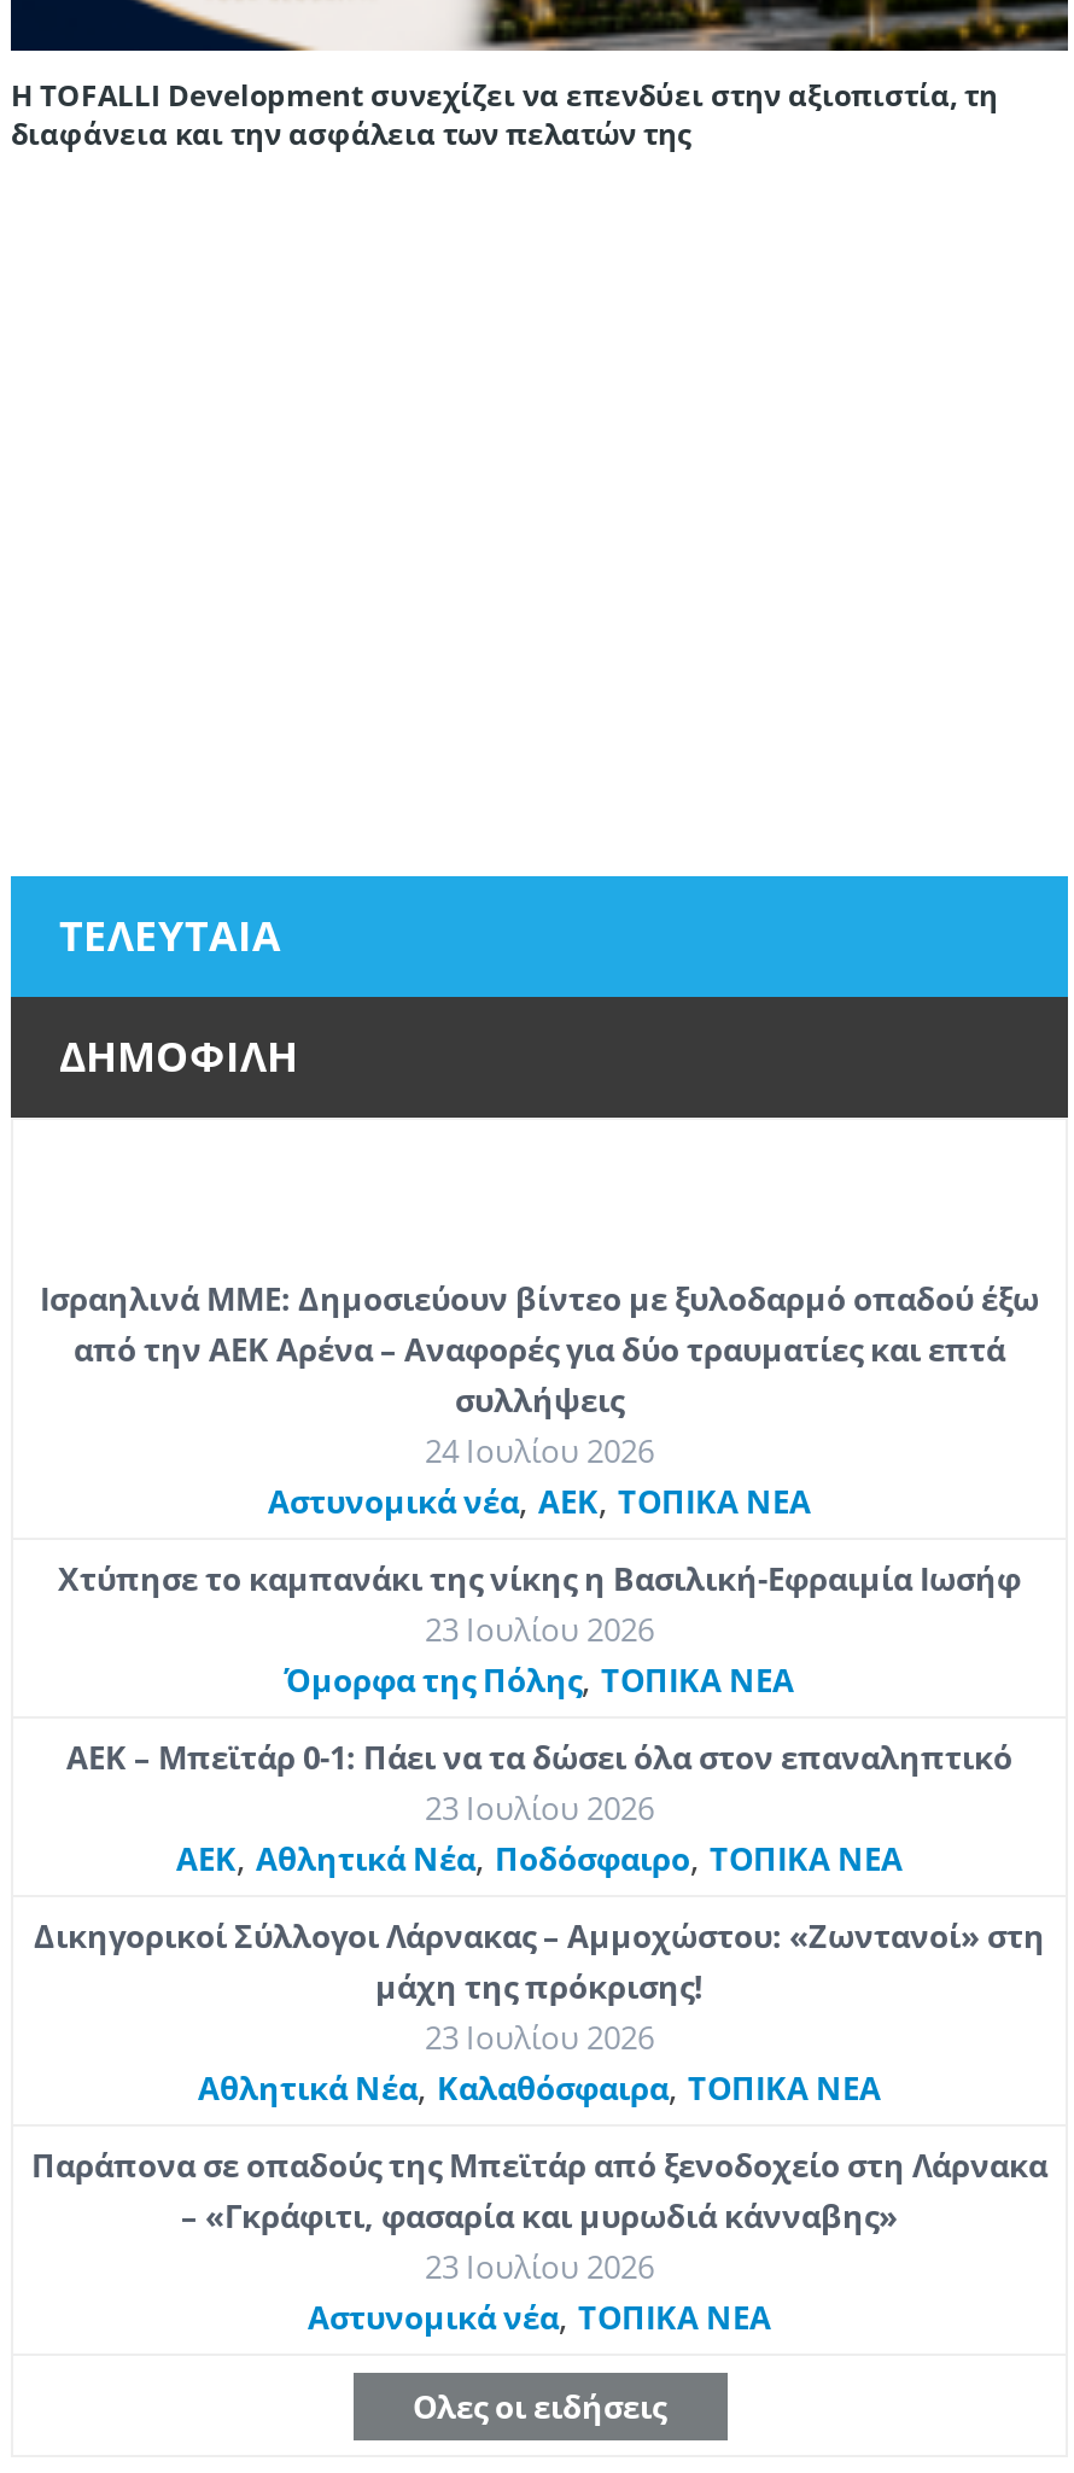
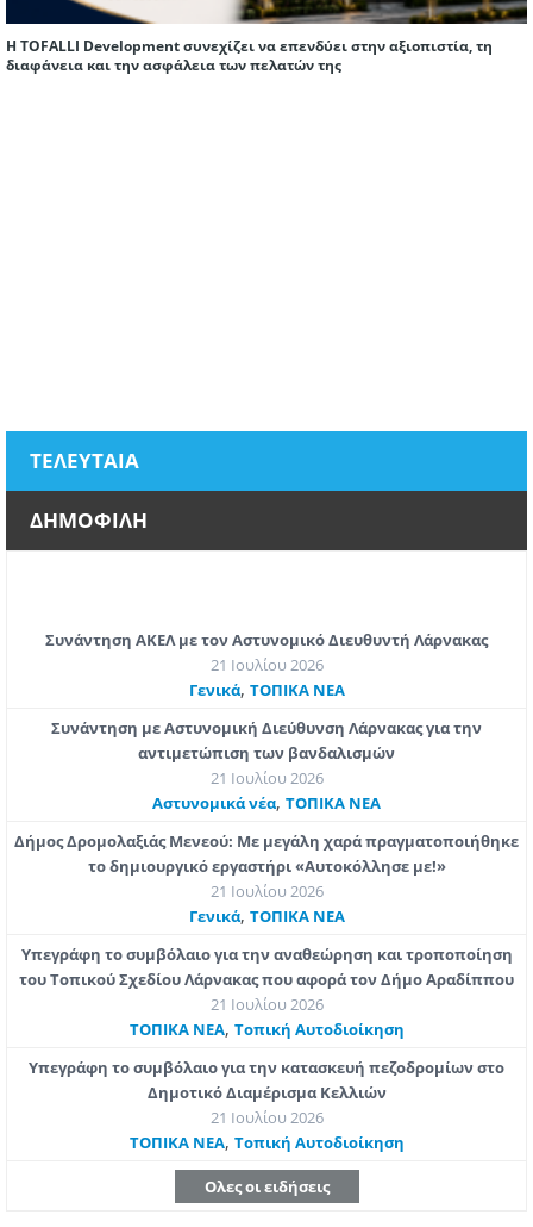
- Ισραηλινά ΜΜΕ: Δημοσιεύουν βίντεο με ξυλοδαρμό οπαδού έξω
- από την ΑΕΚ Αρένα – Αναφορές για δύο τραυματίες και επτά
- συλλήψεις
- 24 Ιουλίου 2026
- Aστυνομικά νέα, ΑΕΚ, ΤΟΠΙΚΑ ΝΕΑ
- Χτύπησε το καμπανάκι της νίκης η Βασιλική-Εφραιμία Ιωσήφ
- 23 Ιουλίου 2026
- Όμορφα της Πόλης, ΤΟΠΙΚΑ ΝΕΑ
- ΑΕΚ – Μπεϊτάρ 0-1: Πάει να τα δώσει όλα στον επαναληπτικό
- 23 Ιουλίου 2026
- ΑΕΚ, Αθλητικά Νέα, Ποδόσφαιρο, ΤΟΠΙΚΑ ΝΕΑ
- Δικηγορικοί Σύλλογοι Λάρνακας – Αμμοχώστου: «Ζωντανοί» στη
- μάχη της πρόκρισης!
- 23 Ιουλίου 2026
- Αθλητικά Νέα, Καλαθόσφαιρα, ΤΟΠΙΚΑ ΝΕΑ
- Παράπονα σε οπαδούς της Μπεϊτάρ από ξενοδοχείο στη Λάρνακα
- – «Γκράφιτι, φασαρία και μυρωδιά κάνναβης»
- 23 Ιουλίου 2026
+ Συνάντηση ΑΚΕΛ με τον Αστυνομικό Διευθυντή Λάρνακας
+ 21 Ιουλίου 2026
+ Γενικά, ΤΟΠΙΚΑ ΝΕΑ
+ Συνάντηση με Αστυνομική Διεύθυνση Λάρνακας για την
+ αντιμετώπιση των βανδαλισμών
+ 21 Ιουλίου 2026

moved up: Aστυνομικά νέα, ΤΟΠΙΚΑ ΝΕΑ

+ Δήμος Δρομολαξιάς Μενεού: Με μεγάλη χαρά πραγματοποιήθηκε
+ το δημιουργικό εργαστήρι «Αυτοκόλλησε με!»
+ 21 Ιουλίου 2026
+ Γενικά, ΤΟΠΙΚΑ ΝΕΑ
+ Υπεγράφη το συμβόλαιο για την αναθεώρηση και τροποποίηση
+ του Τοπικού Σχεδίου Λάρνακας που αφορά τον Δήμο Αραδίππου
+ 21 Ιουλίου 2026
+ ΤΟΠΙΚΑ ΝΕΑ, Τοπική Αυτοδιοίκηση
+ Υπεγράφη το συμβόλαιο για την κατασκευή πεζοδρομίων στο
+ Δημοτικό Διαμέρισμα Κελλιών
+ 21 Ιουλίου 2026
+ ΤΟΠΙΚΑ ΝΕΑ, Τοπική Αυτοδιοίκηση
